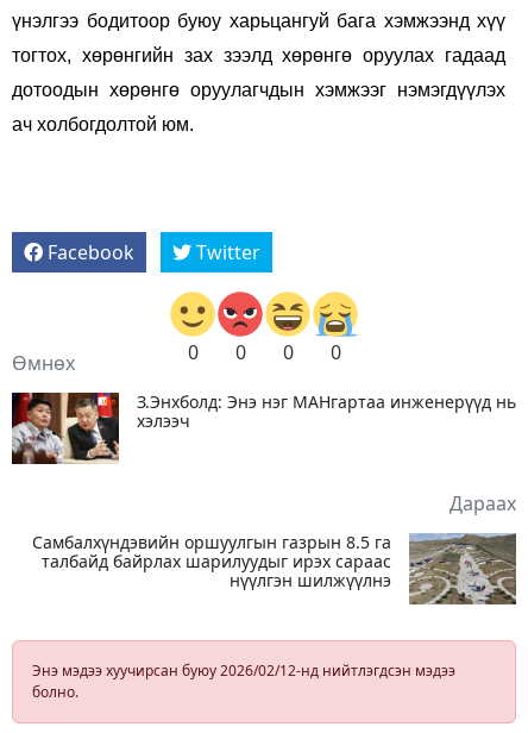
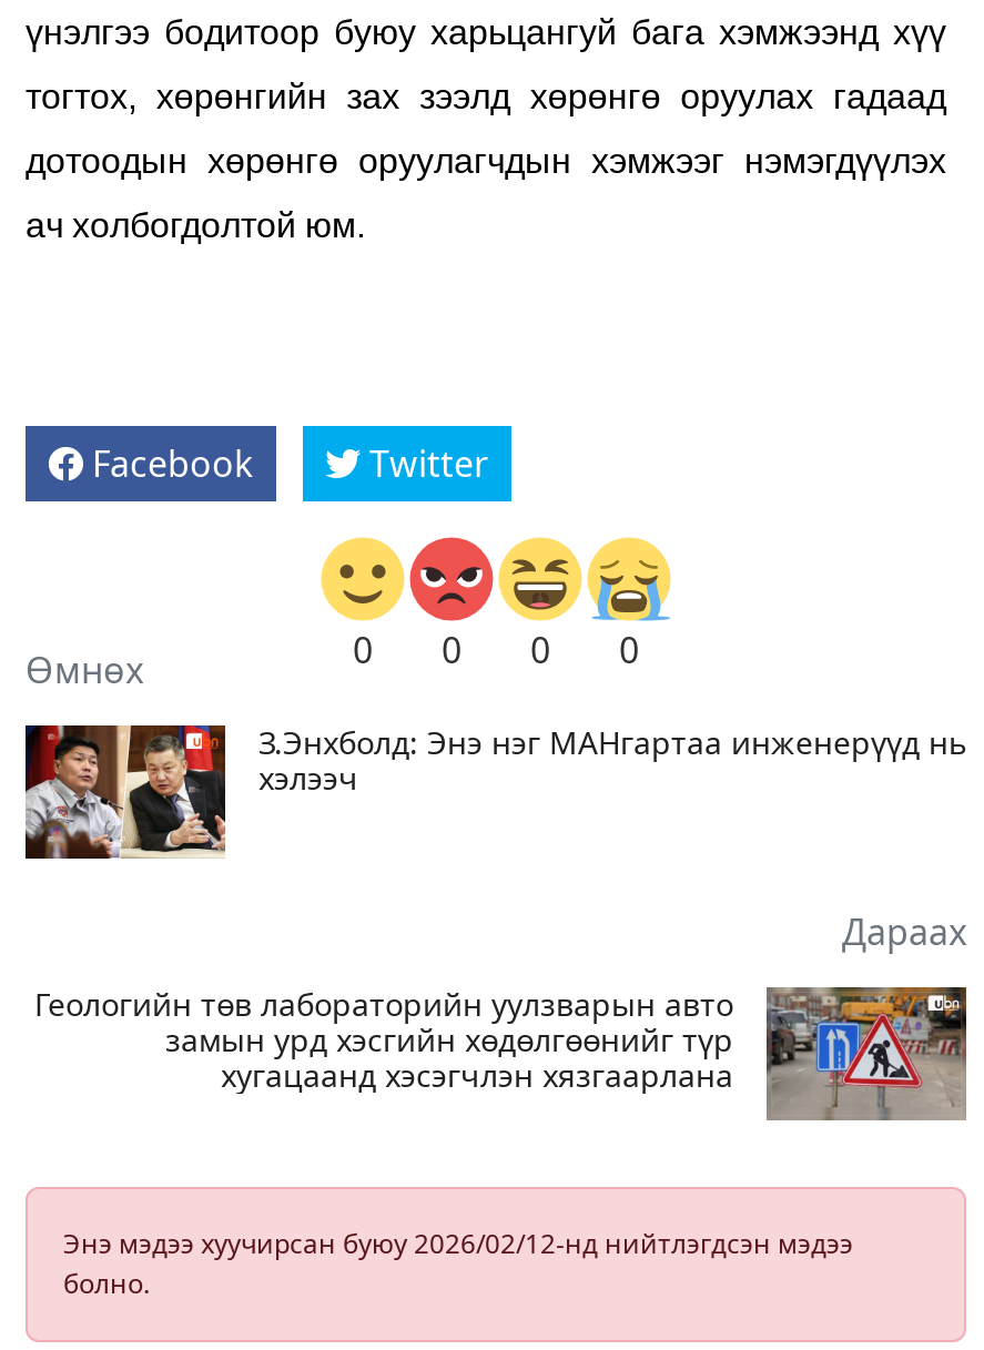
- [image]
- Самбалхүндэвийн оршуулгын газрын 8.5 га
- талбайд байрлах шарилуудыг ирэх сараас
- нүүлгэн шилжүүлнэ
+ [image]
+ Геологийн төв лабораторийн уулзварын авто
+ замын урд хэсгийн хөдөлгөөнийг түр
+ хугацаанд хэсэгчлэн хязгаарлана
